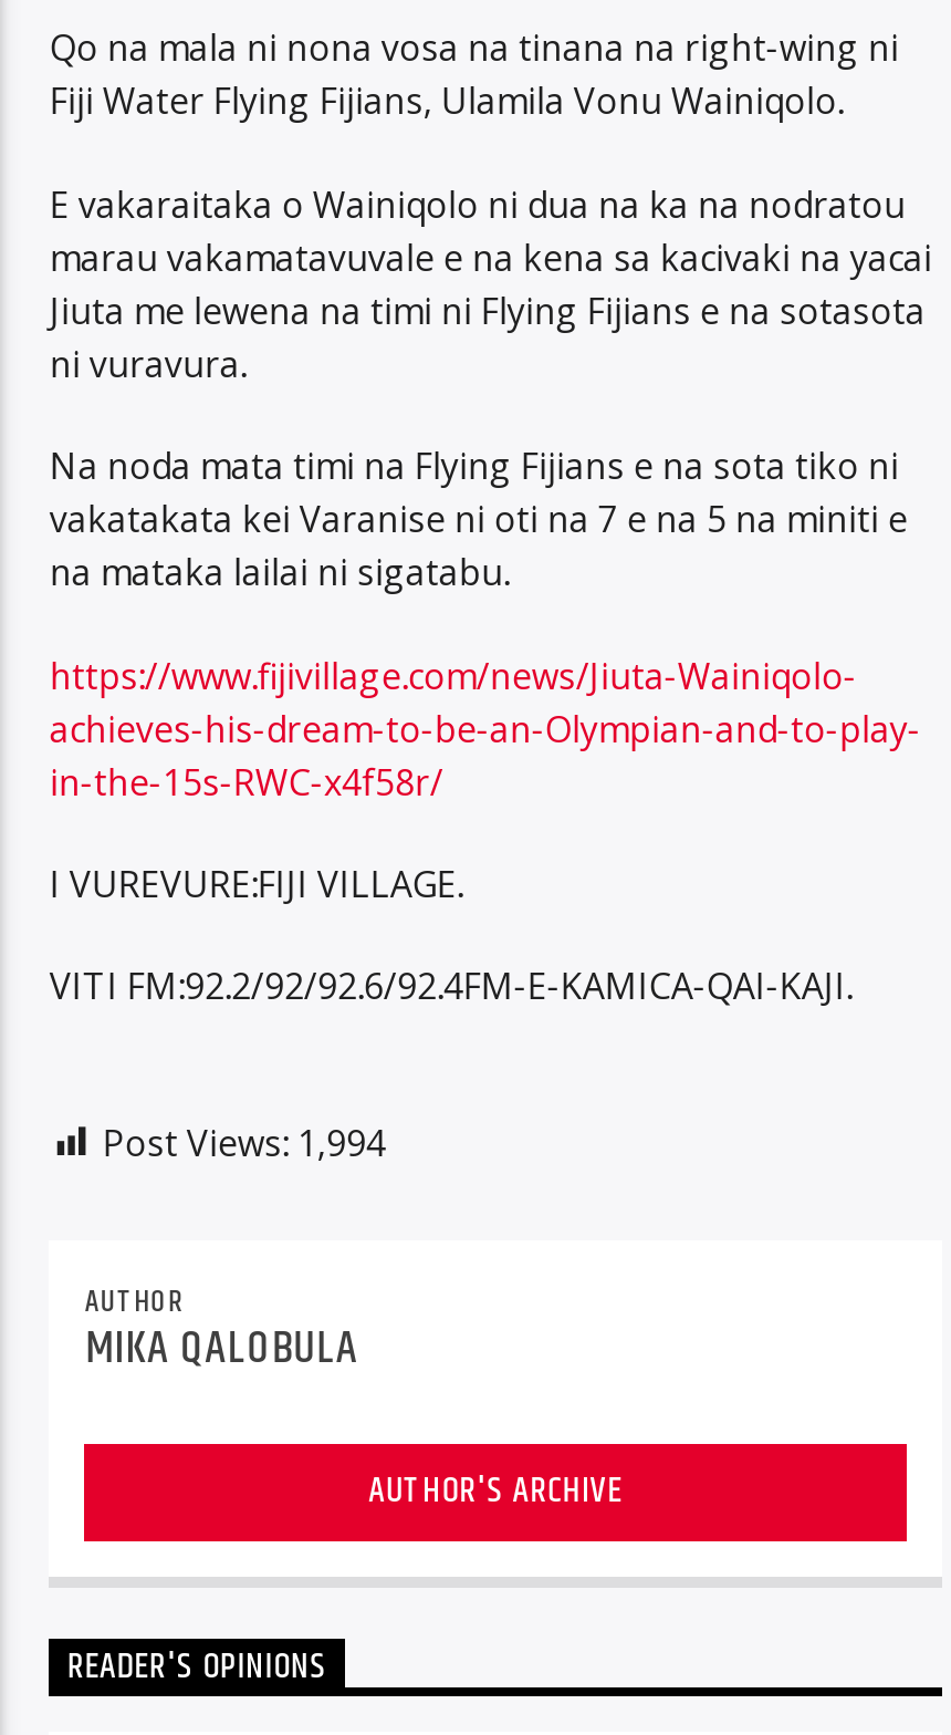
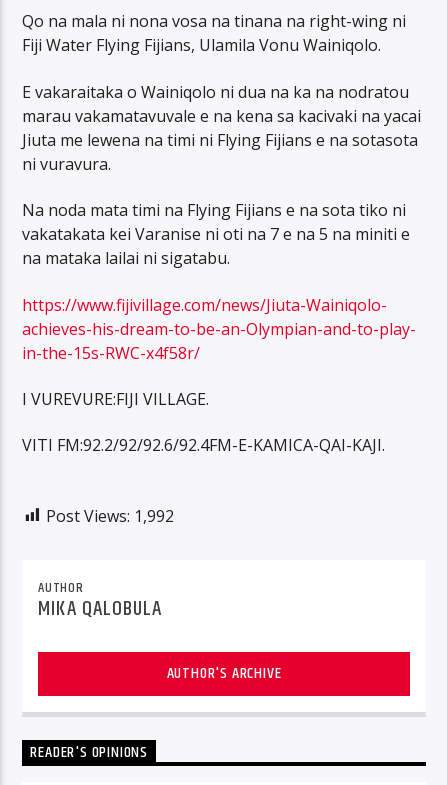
- Post Views: 1,994
+ Post Views: 1,992
